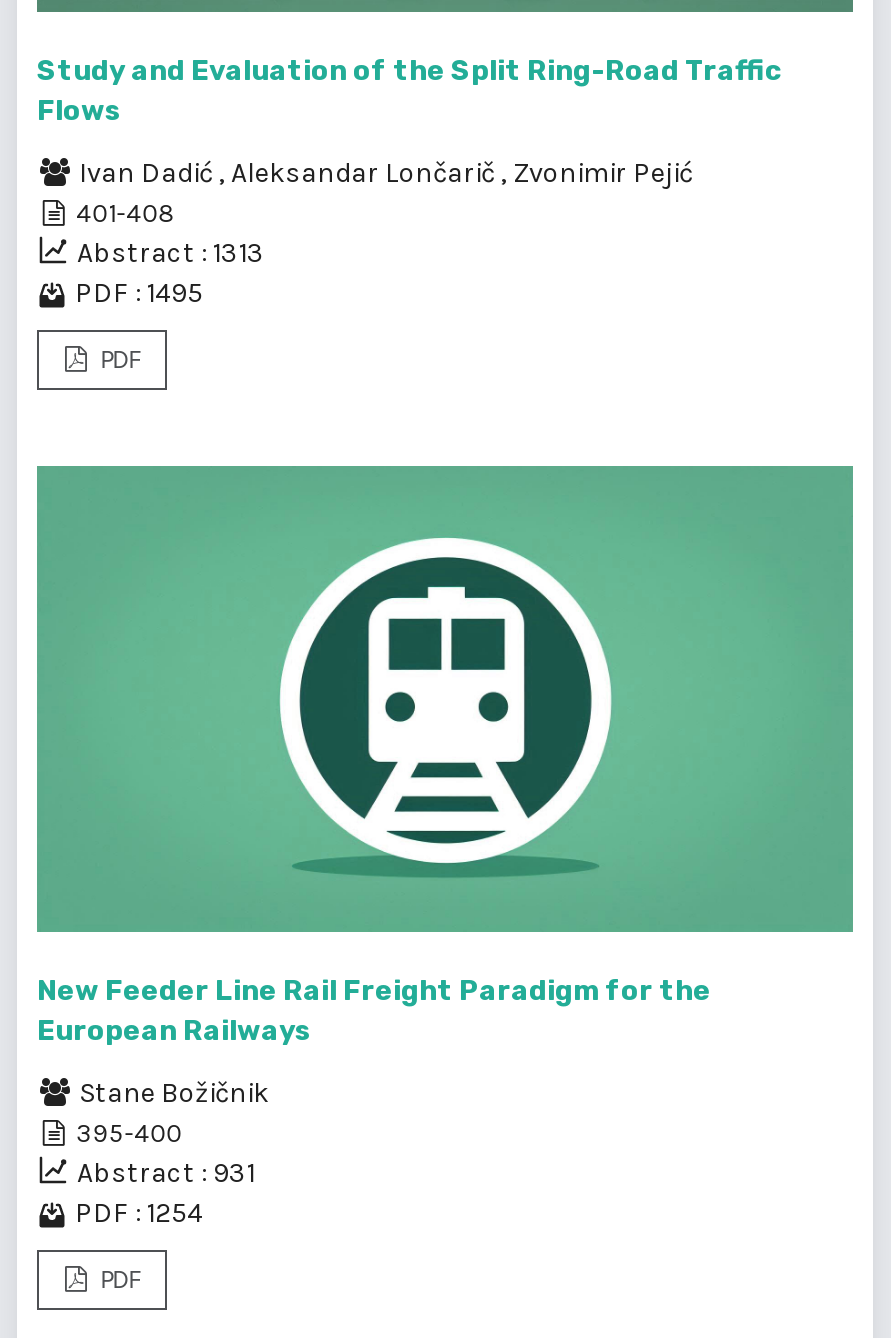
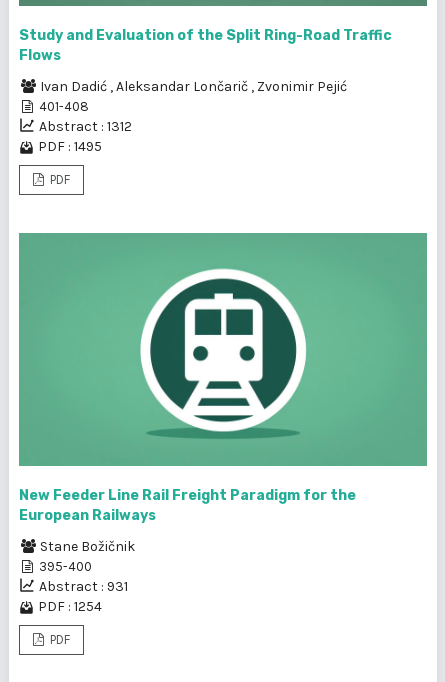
- Abstract : 1313
+ Abstract : 1312
